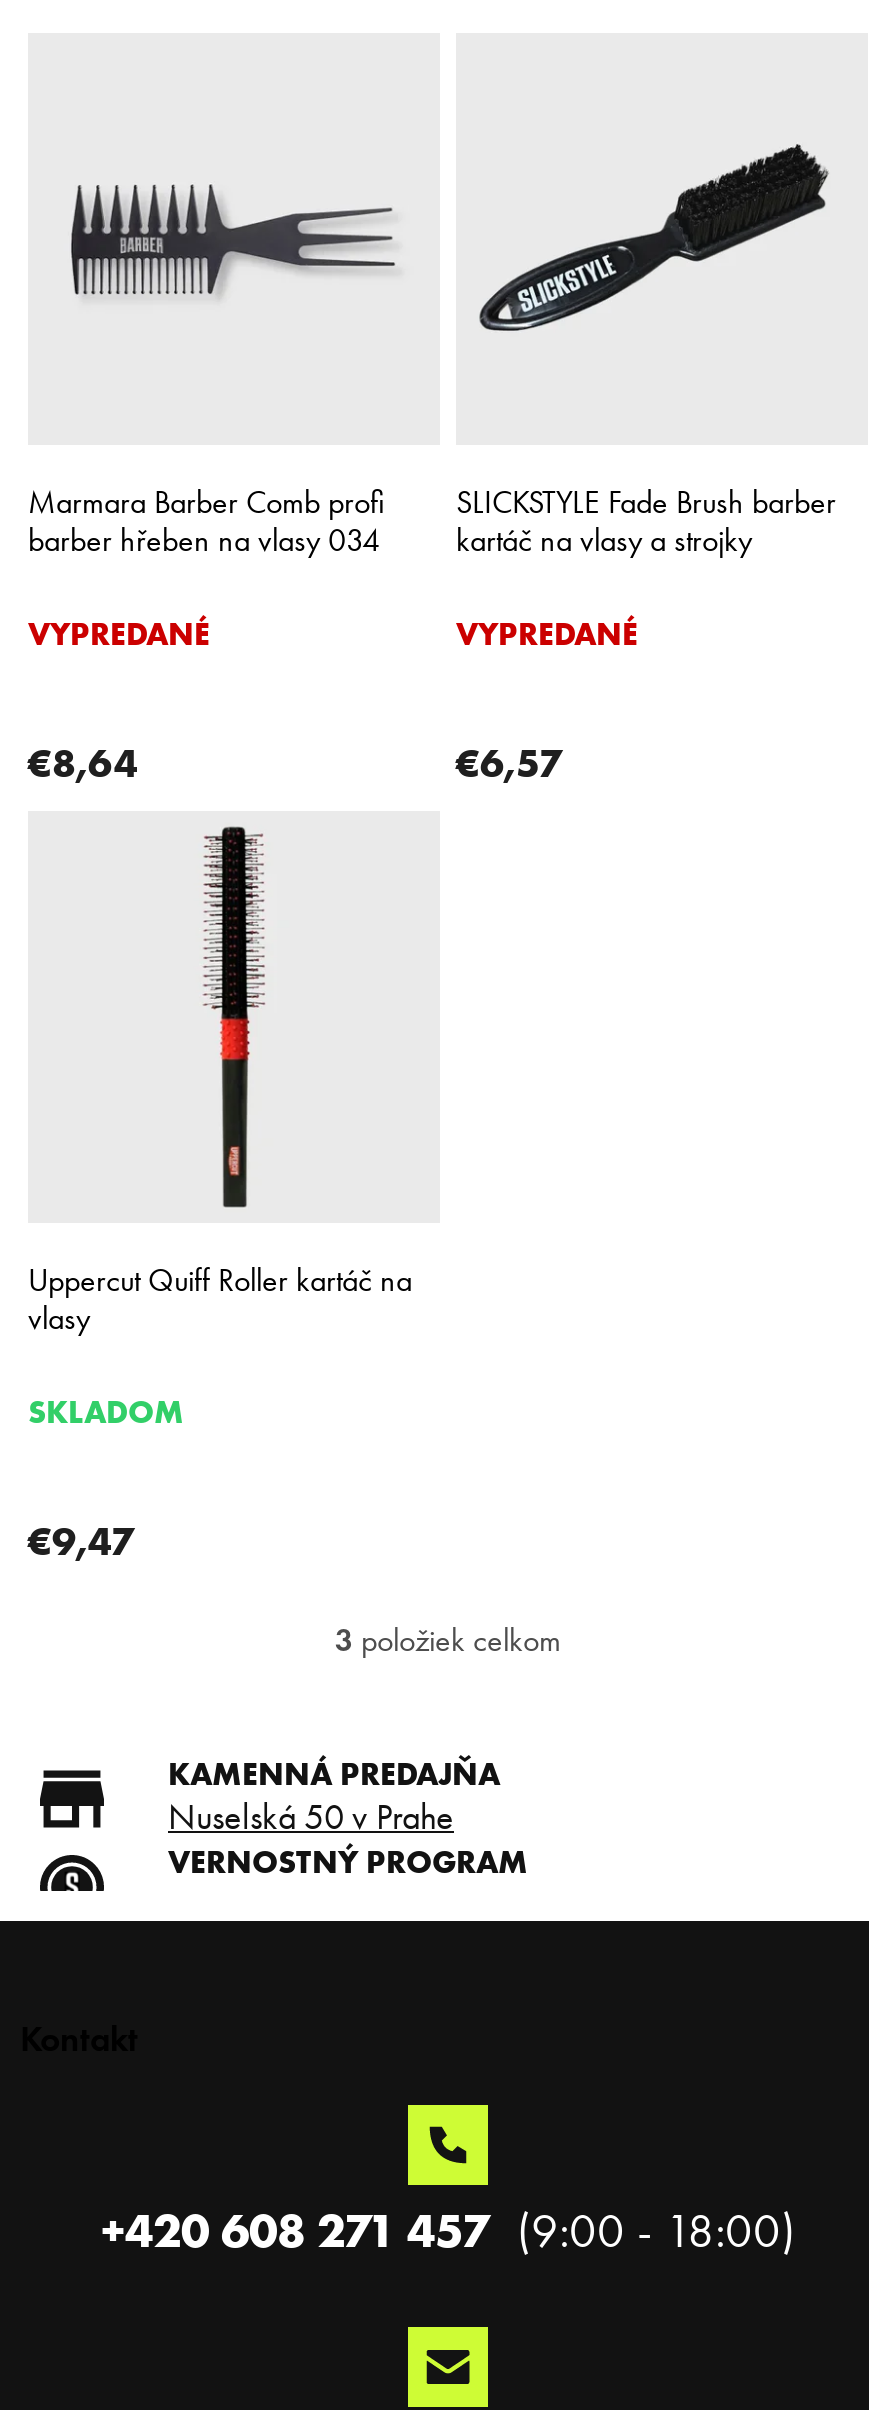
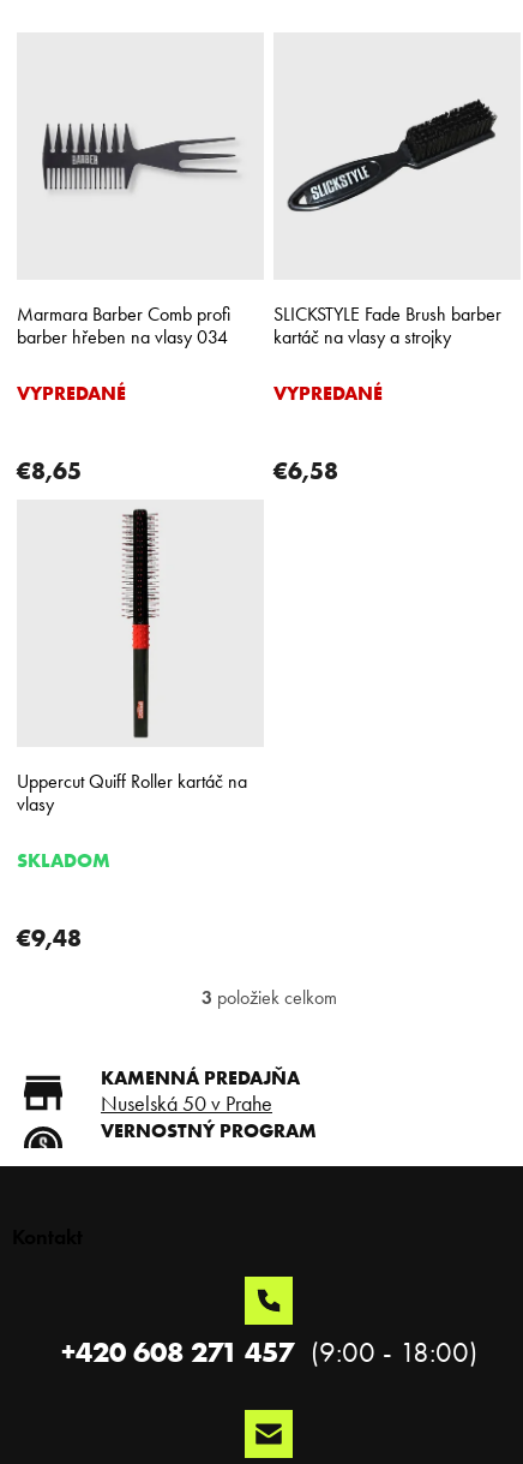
- €8,64
+ €8,65

- €6,57
+ €6,58

- €9,47
+ €9,48
